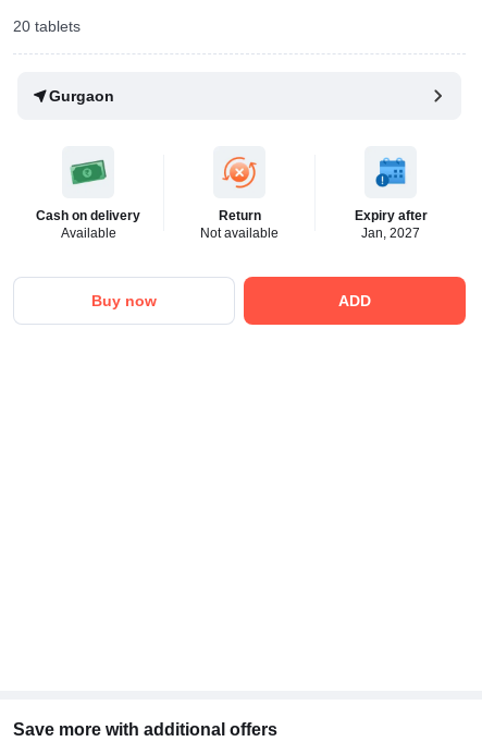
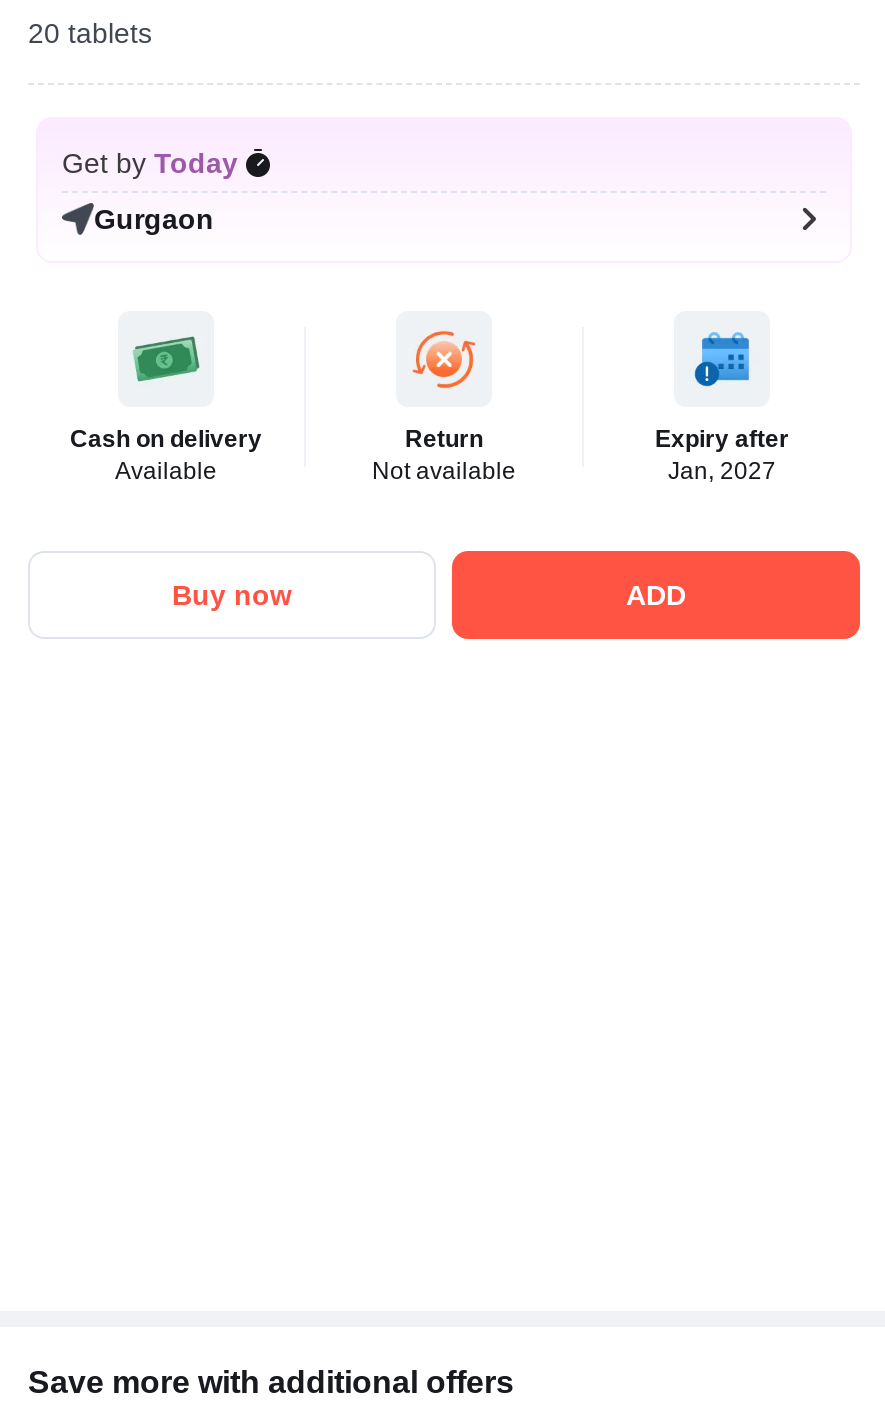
+ Get by Today
